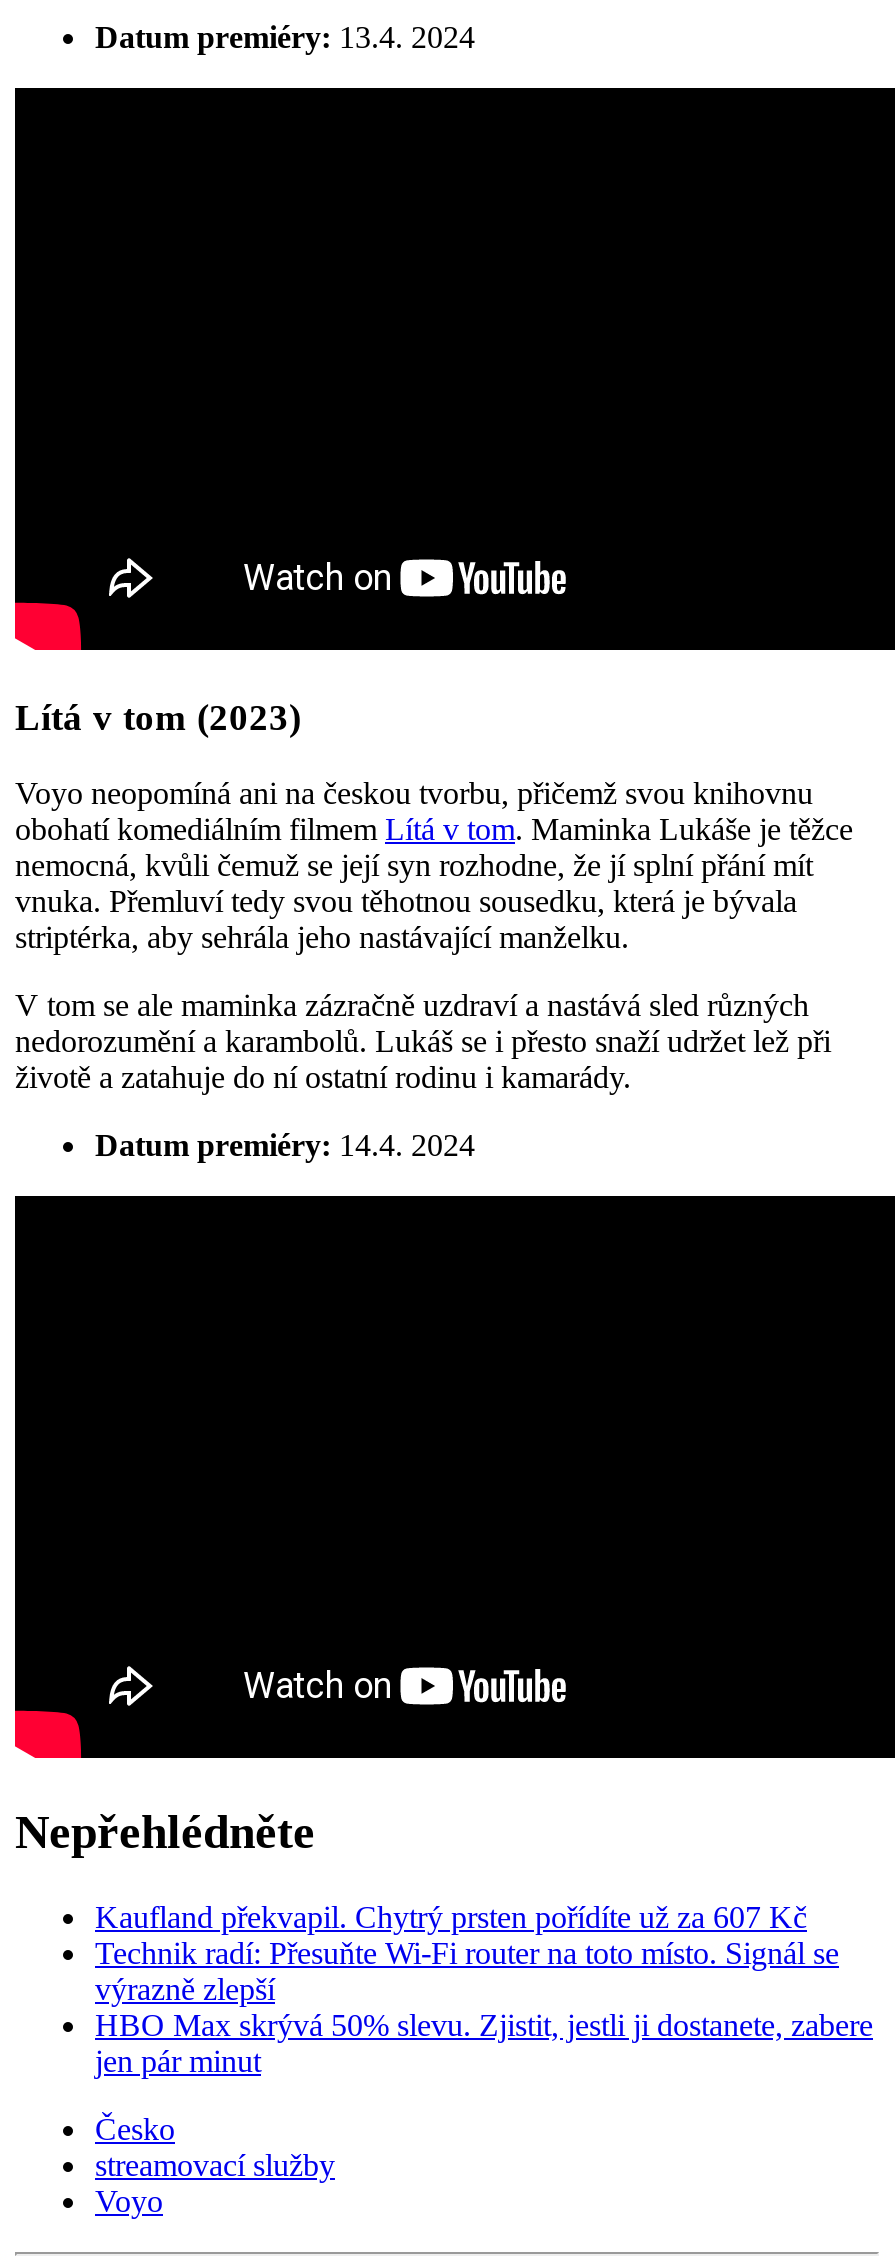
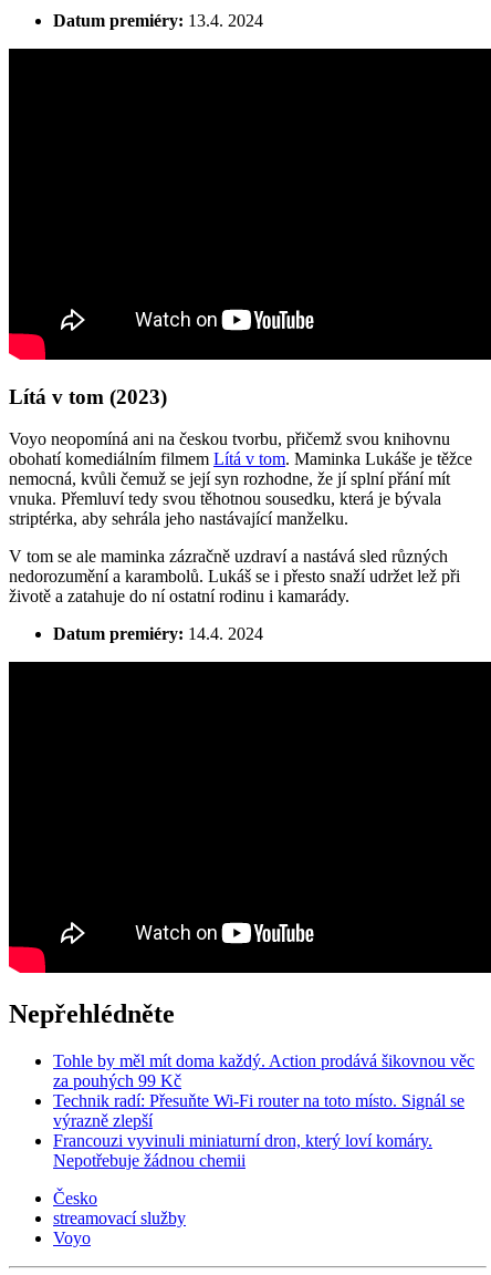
- Kaufland překvapil. Chytrý prsten pořídíte už za 607 Kč
+ Tohle by měl mít doma každý. Action prodává šikovnou věc
+ za pouhých 99 Kč

- HBO Max skrývá 50% slevu. Zjistit, jestli ji dostanete, zabere
- jen pár minut
+ Francouzi vyvinuli miniaturní dron, který loví komáry.
+ Nepotřebuje žádnou chemii
